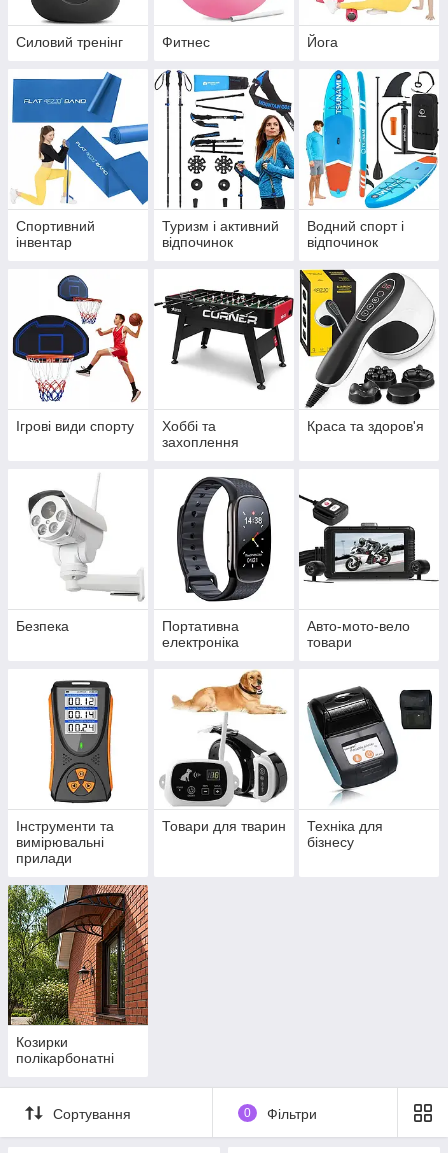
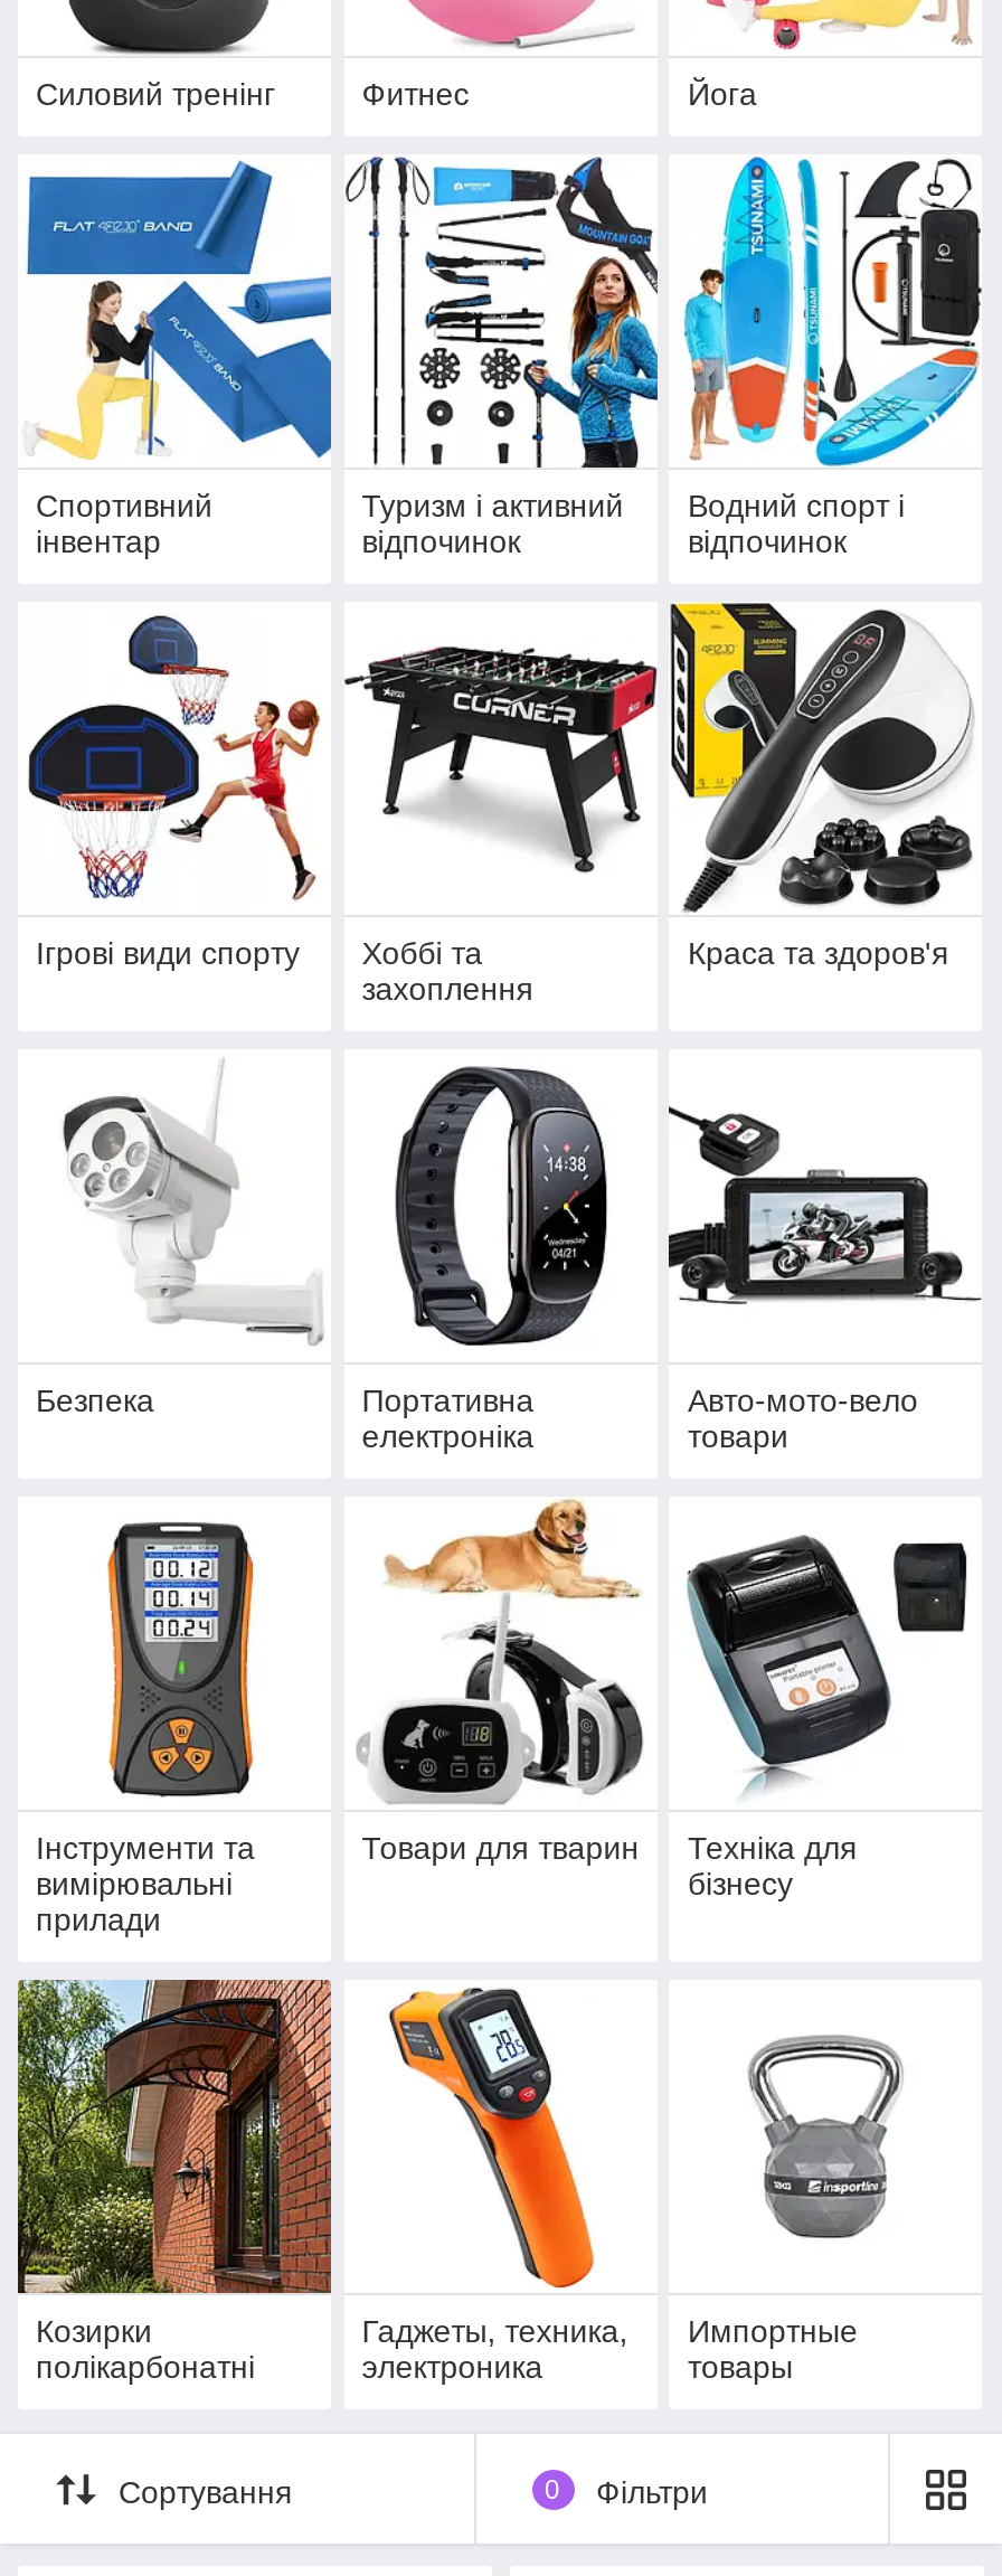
+ [image]
+ Гаджеты, техника,
+ электроника

+ [image]
+ Импортные
+ товары
